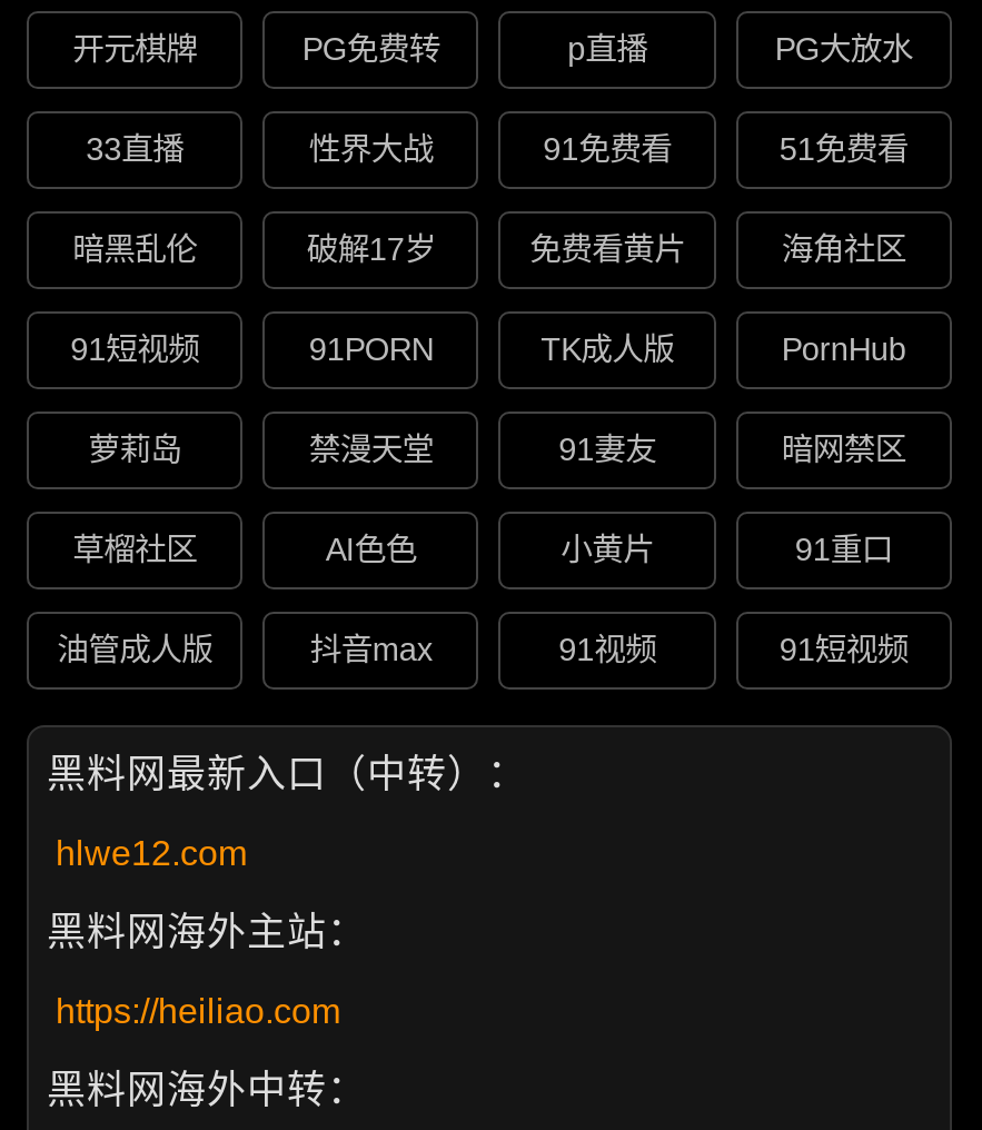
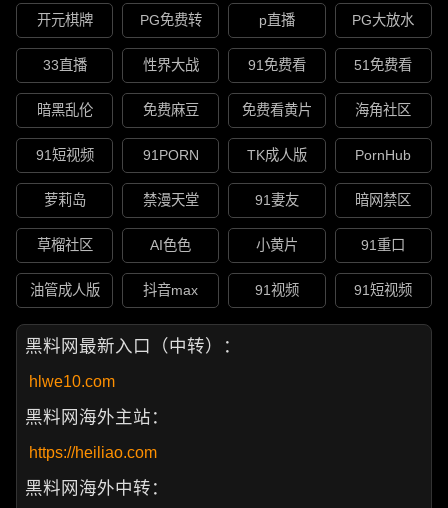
- 破解17岁
+ 免费麻豆

- hlwe12.com
+ hlwe10.com
